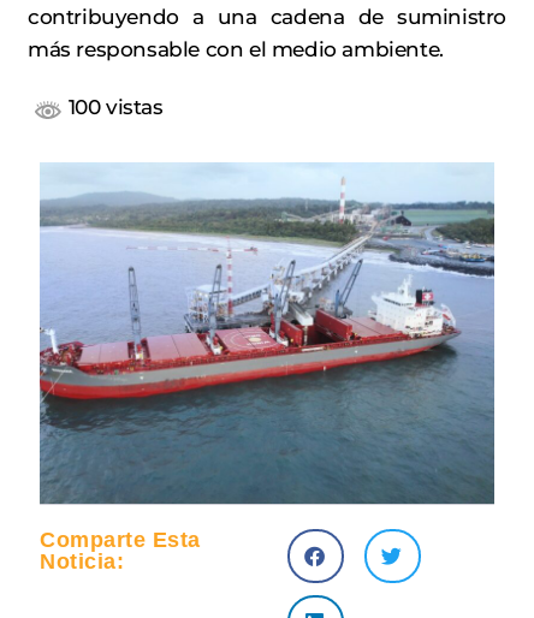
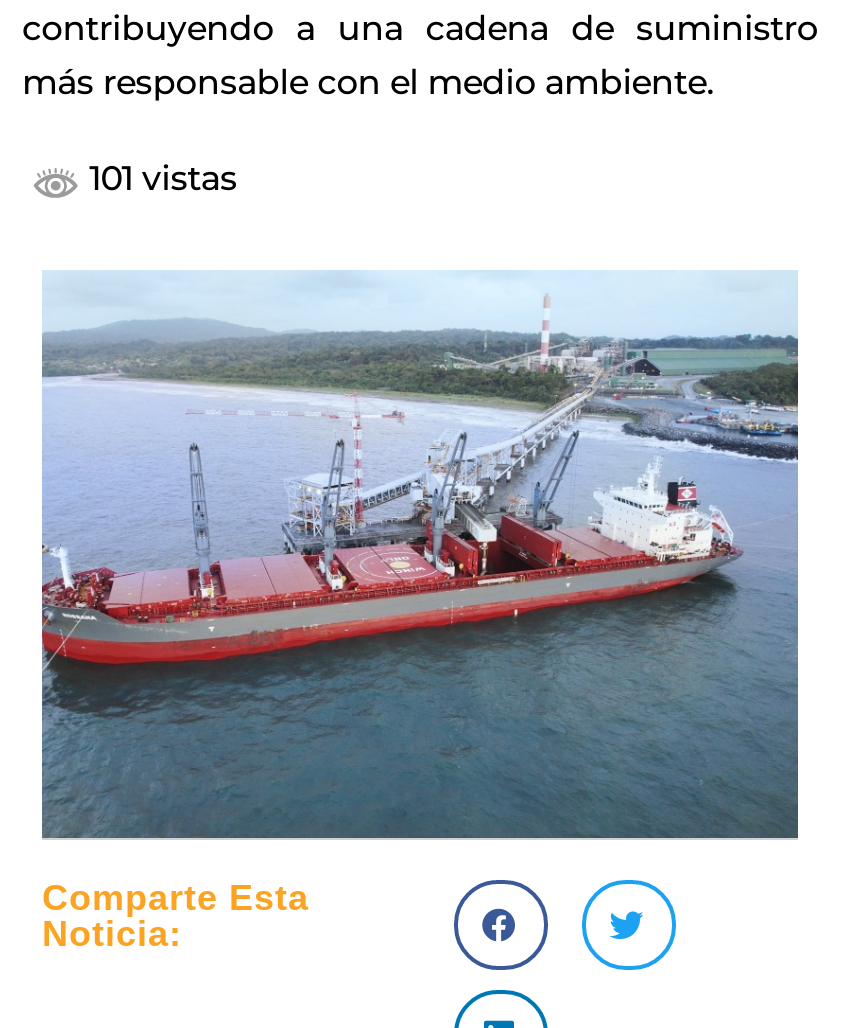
- 100 vistas
+ 101 vistas
